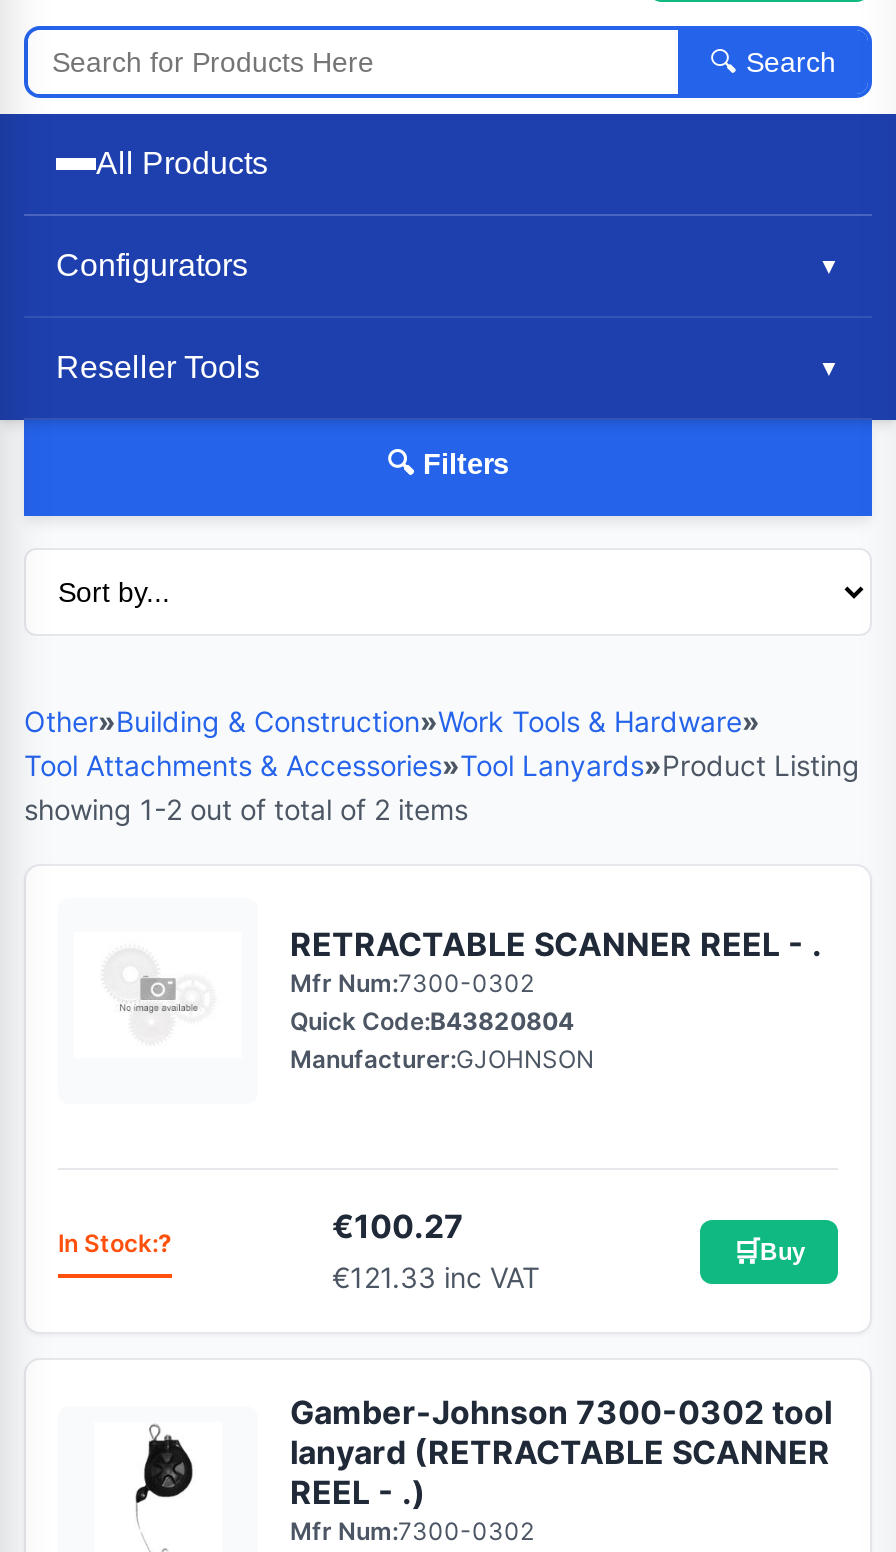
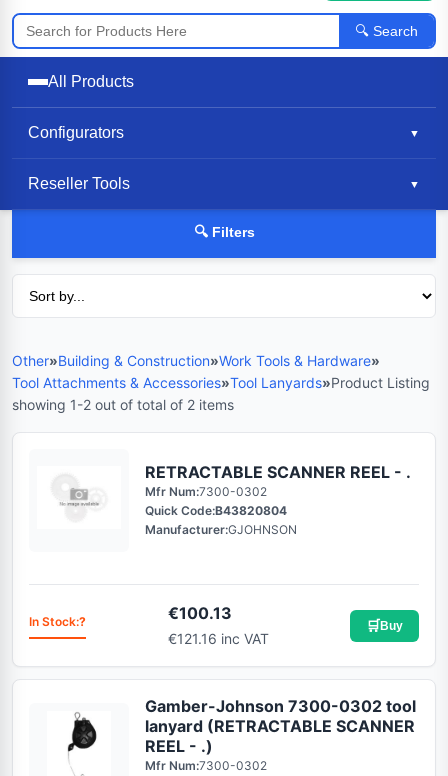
- €100.27
+ €100.13

- €121.33 inc VAT
+ €121.16 inc VAT
